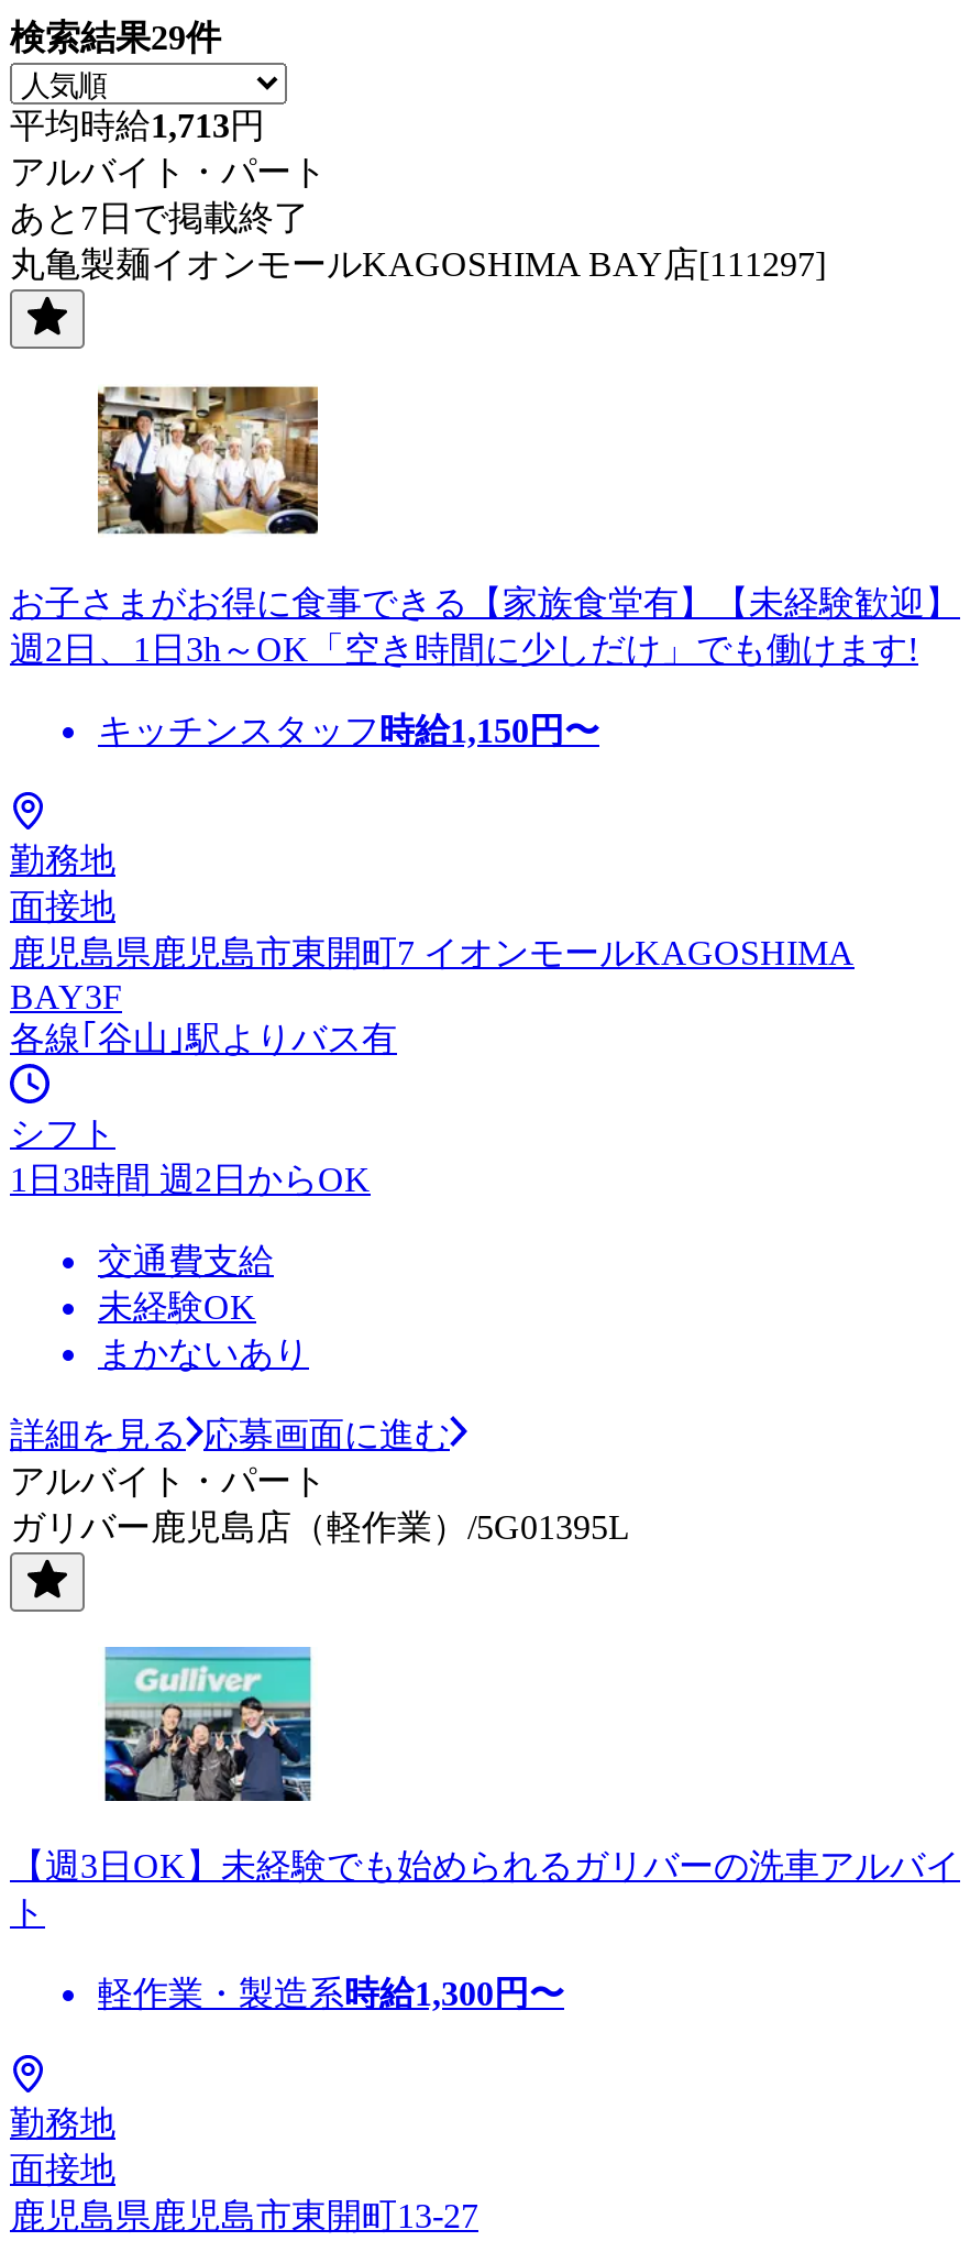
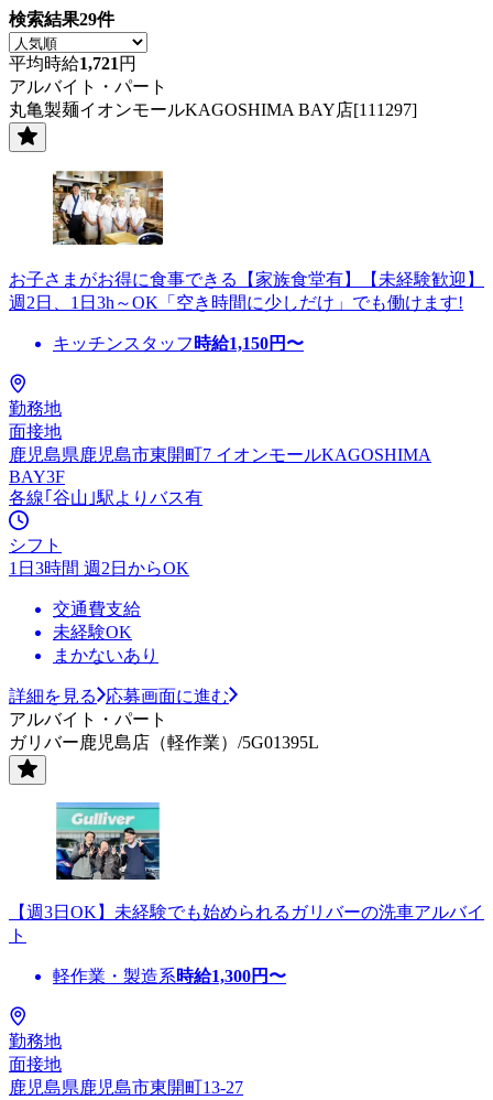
- 平均時給1,713円
+ 平均時給1,721円

- あと7日で掲載終了
